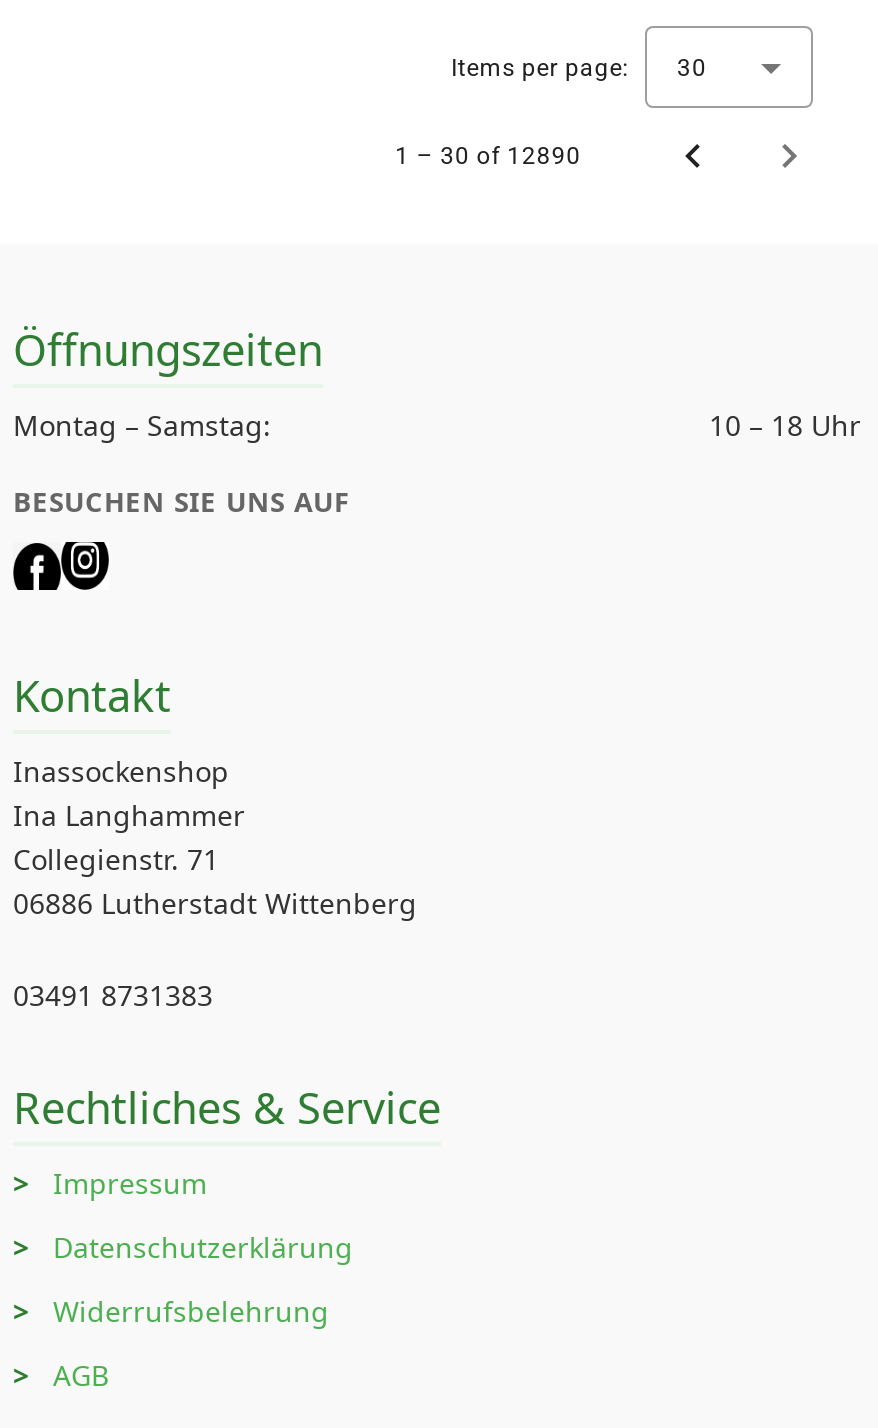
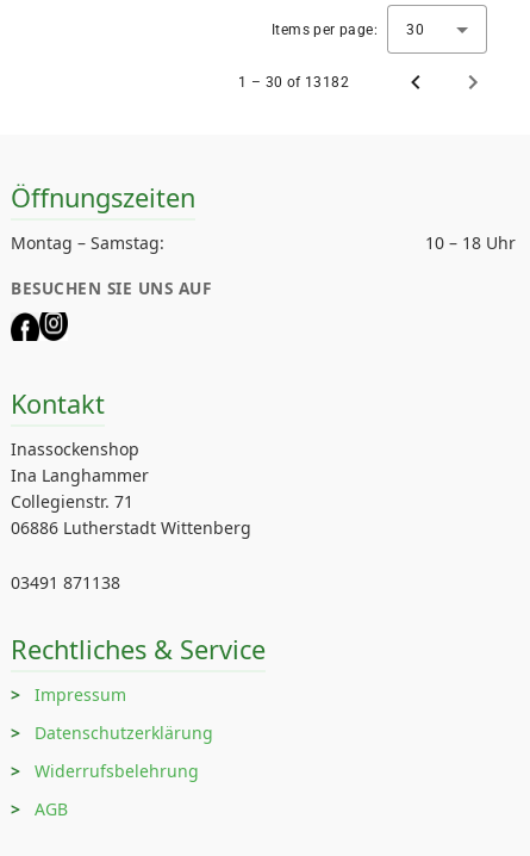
- 1 – 30 of 12890
+ 1 – 30 of 13182

- 03491 8731383
+ 03491 871138
